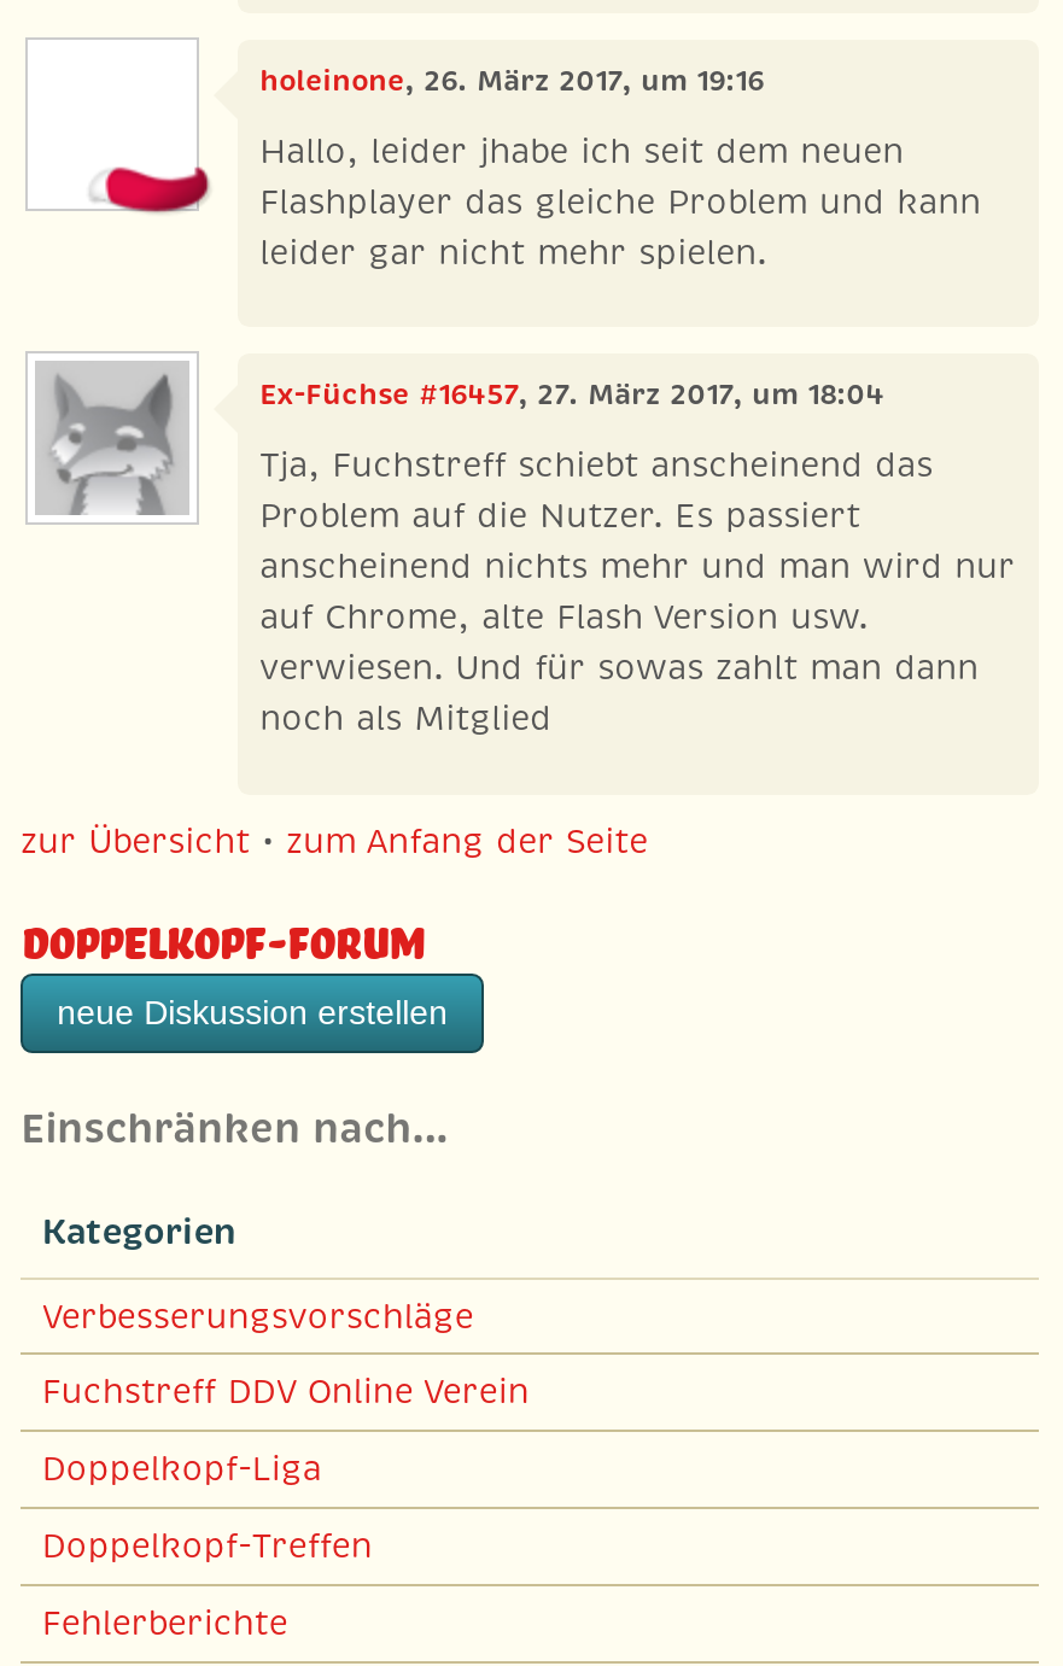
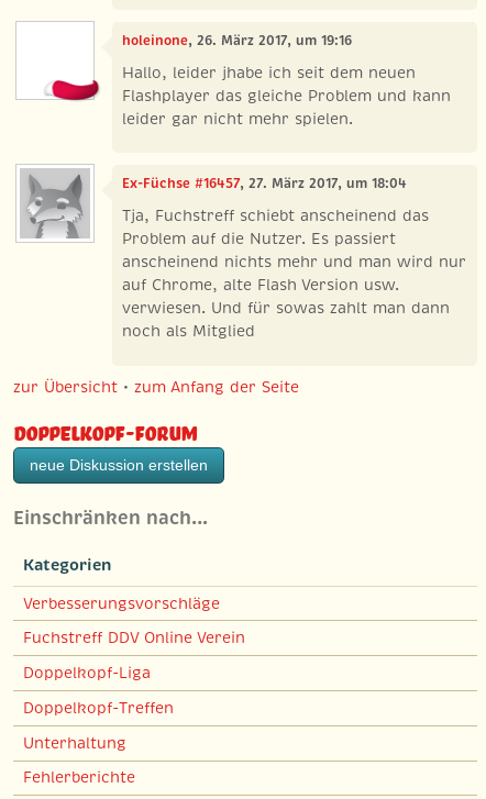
+ Unterhaltung
